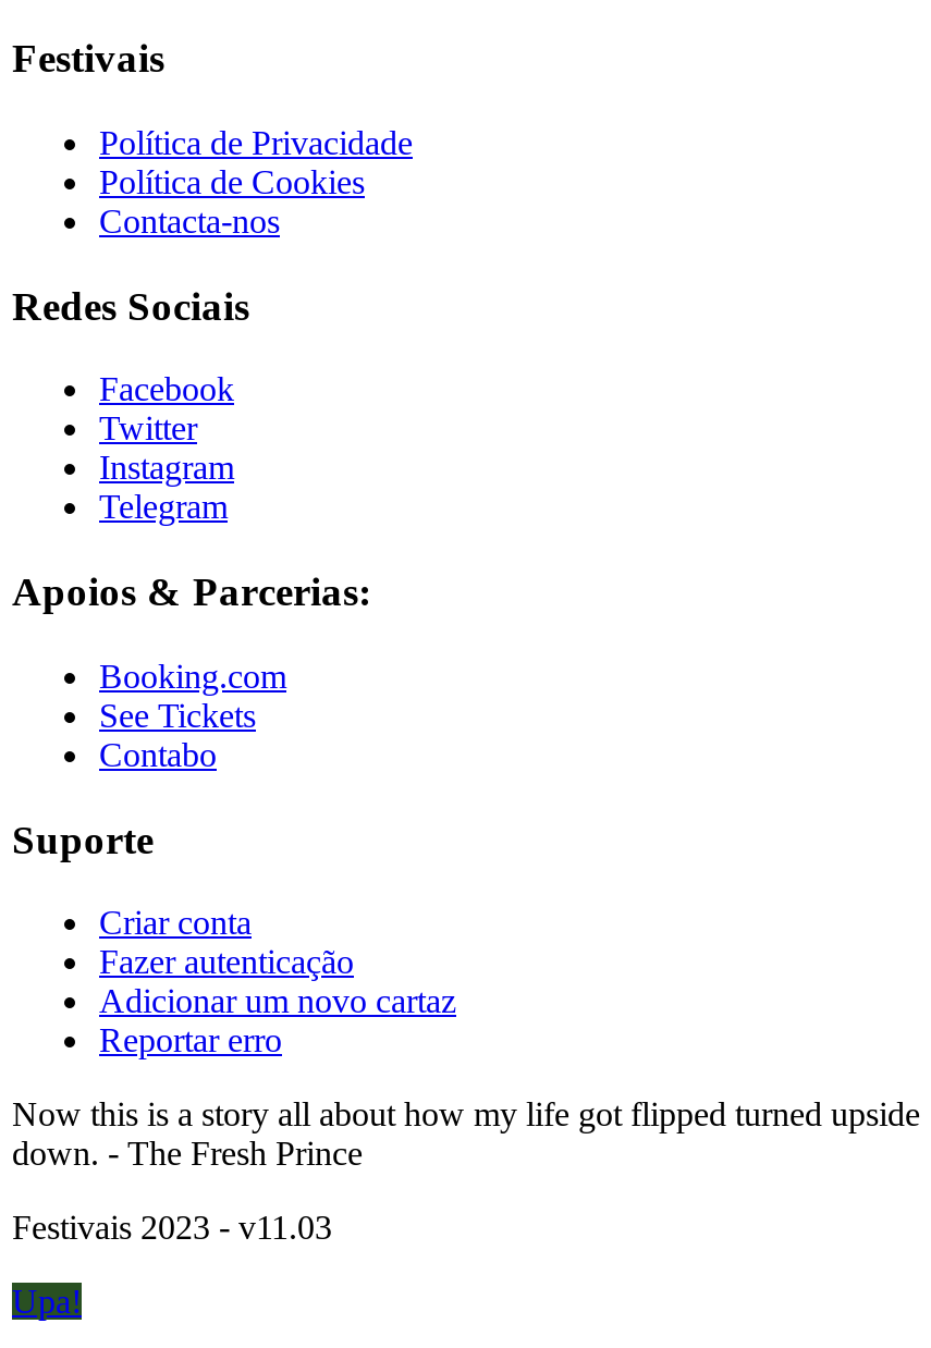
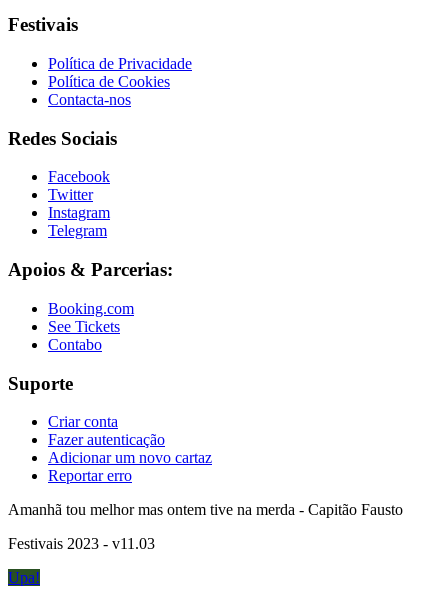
- Now this is a story all about how my life got flipped turned upside
- down. - The Fresh Prince
+ Amanhã tou melhor mas ontem tive na merda - Capitão Fausto
